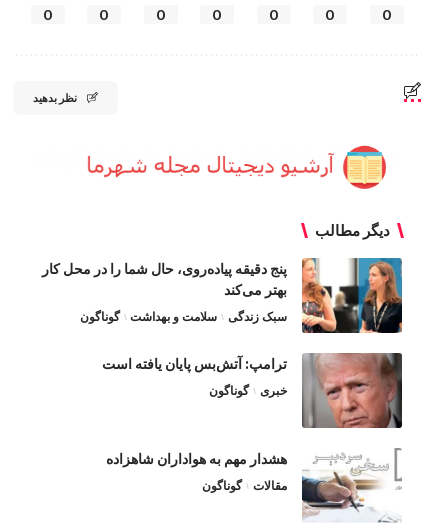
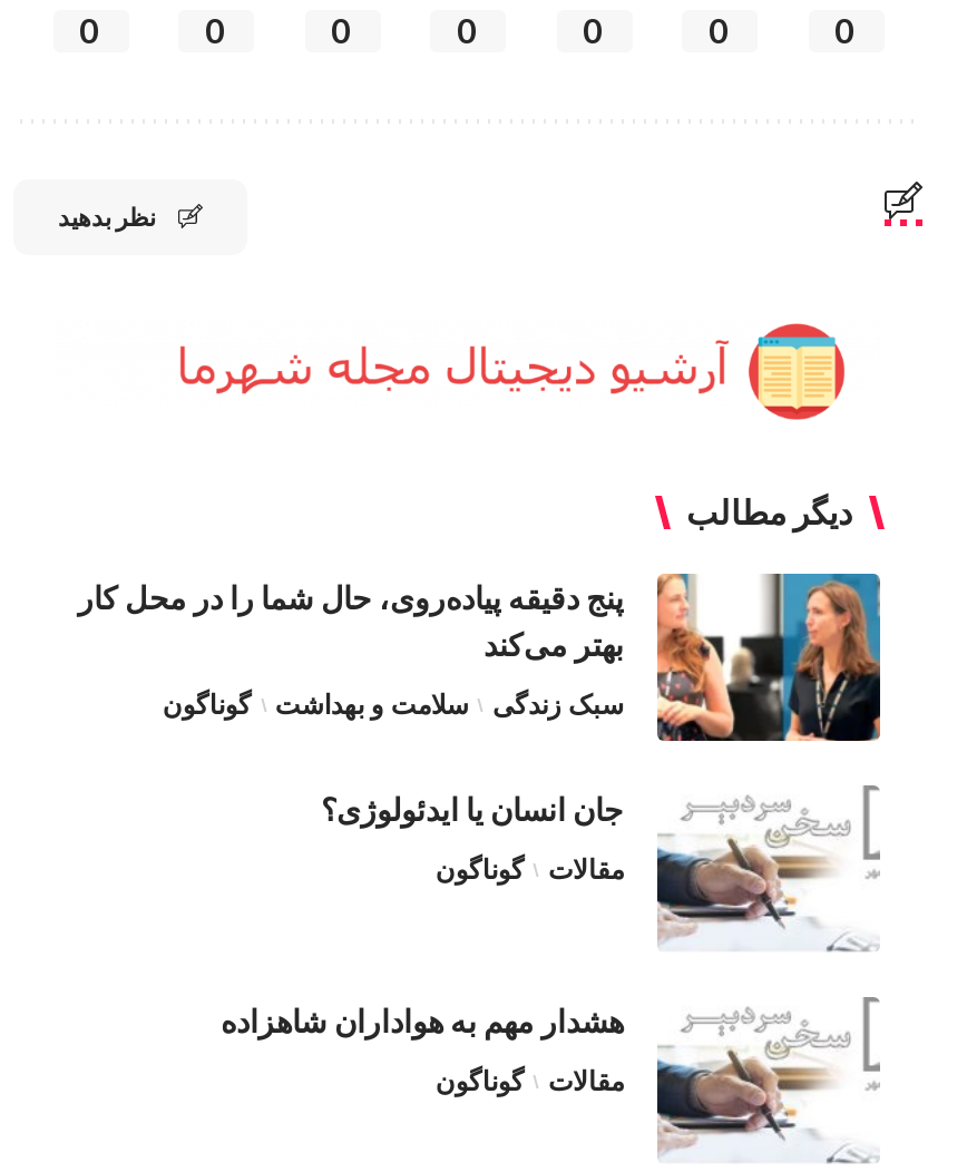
- [image]
- ترامپ: آتش‌بس پایان یافته است
+ [image]
+ جان انسان یا ایدئولوژی؟

- خبری
+ مقالات
